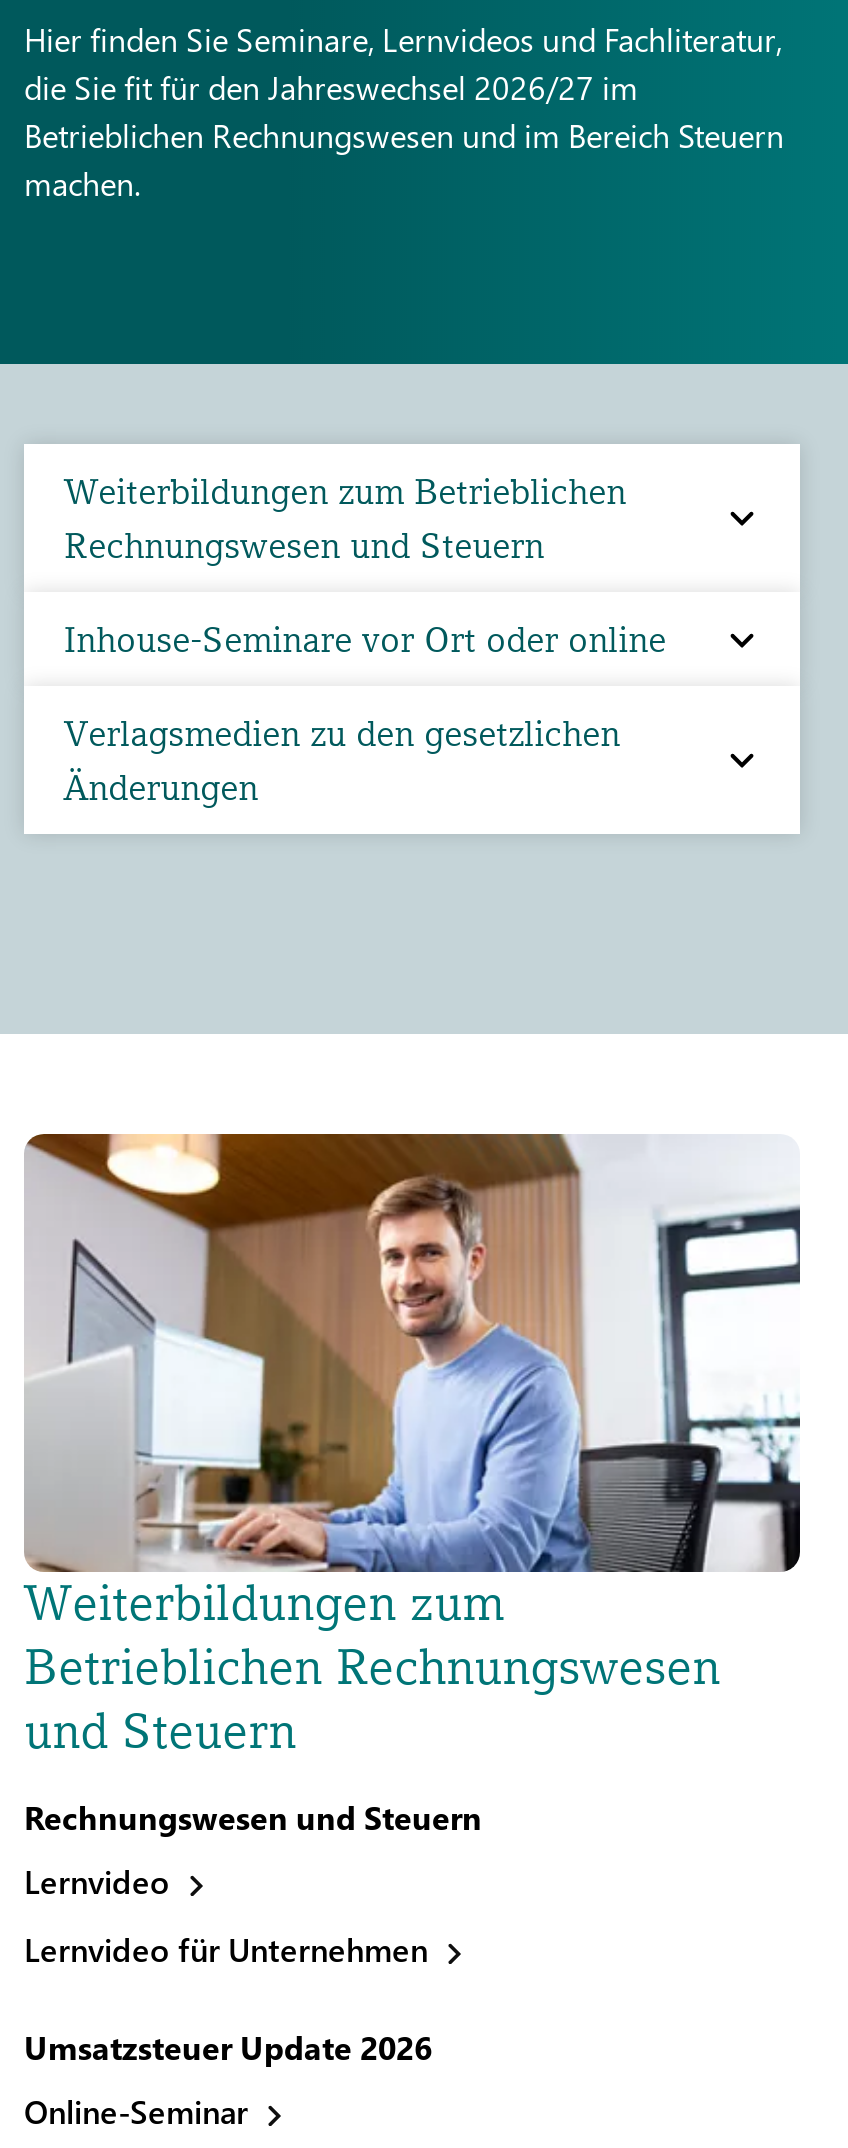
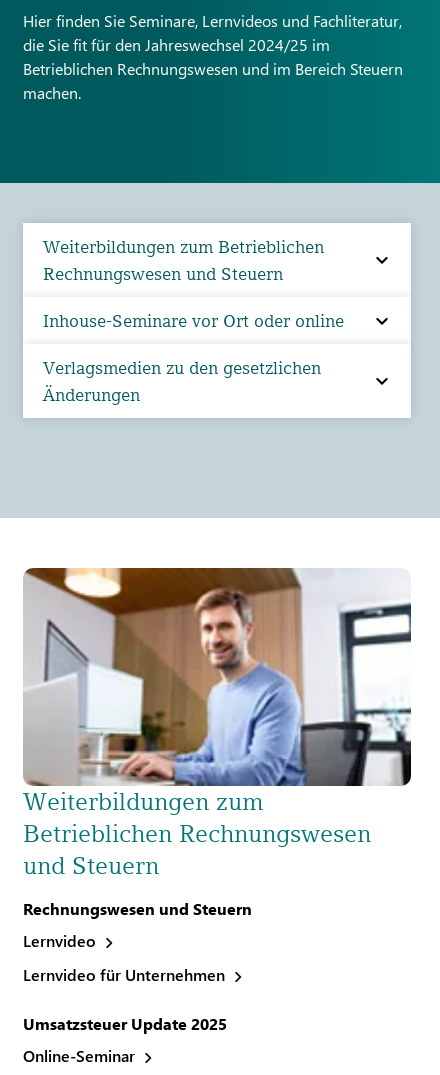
- die Sie fit für den Jahreswechsel 2026/27 im
+ die Sie fit für den Jahreswechsel 2024/25 im

- Umsatzsteuer Update 2026
+ Umsatzsteuer Update 2025
